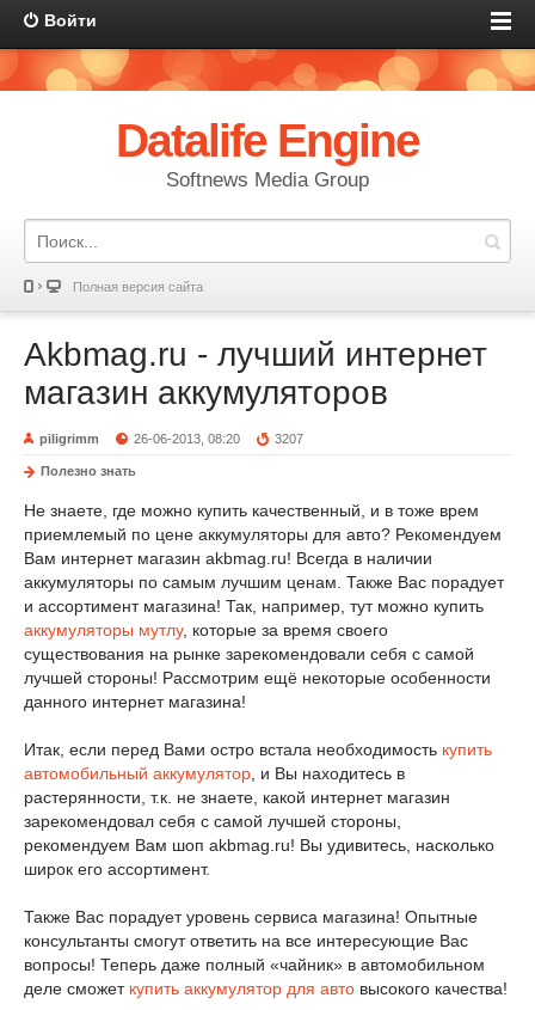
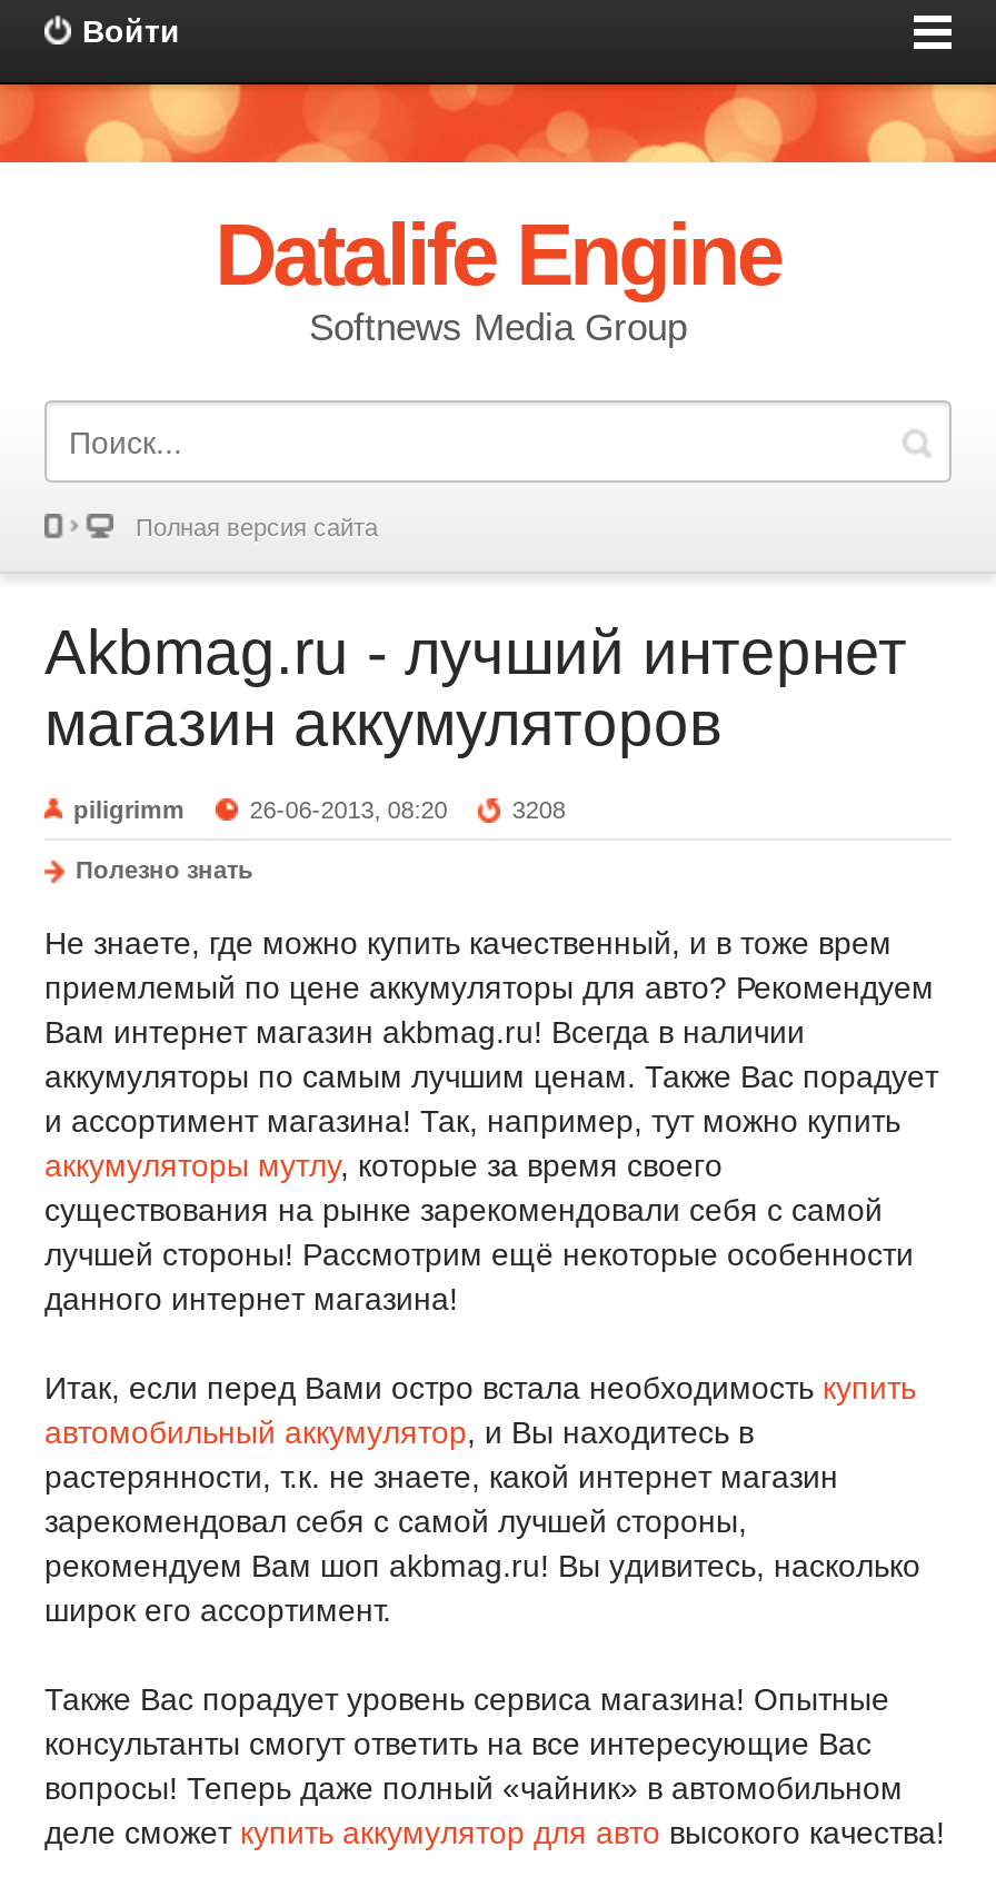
- 3207
+ 3208
